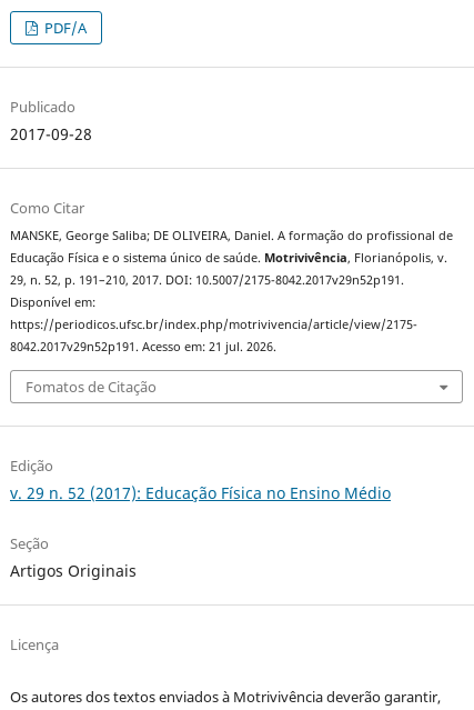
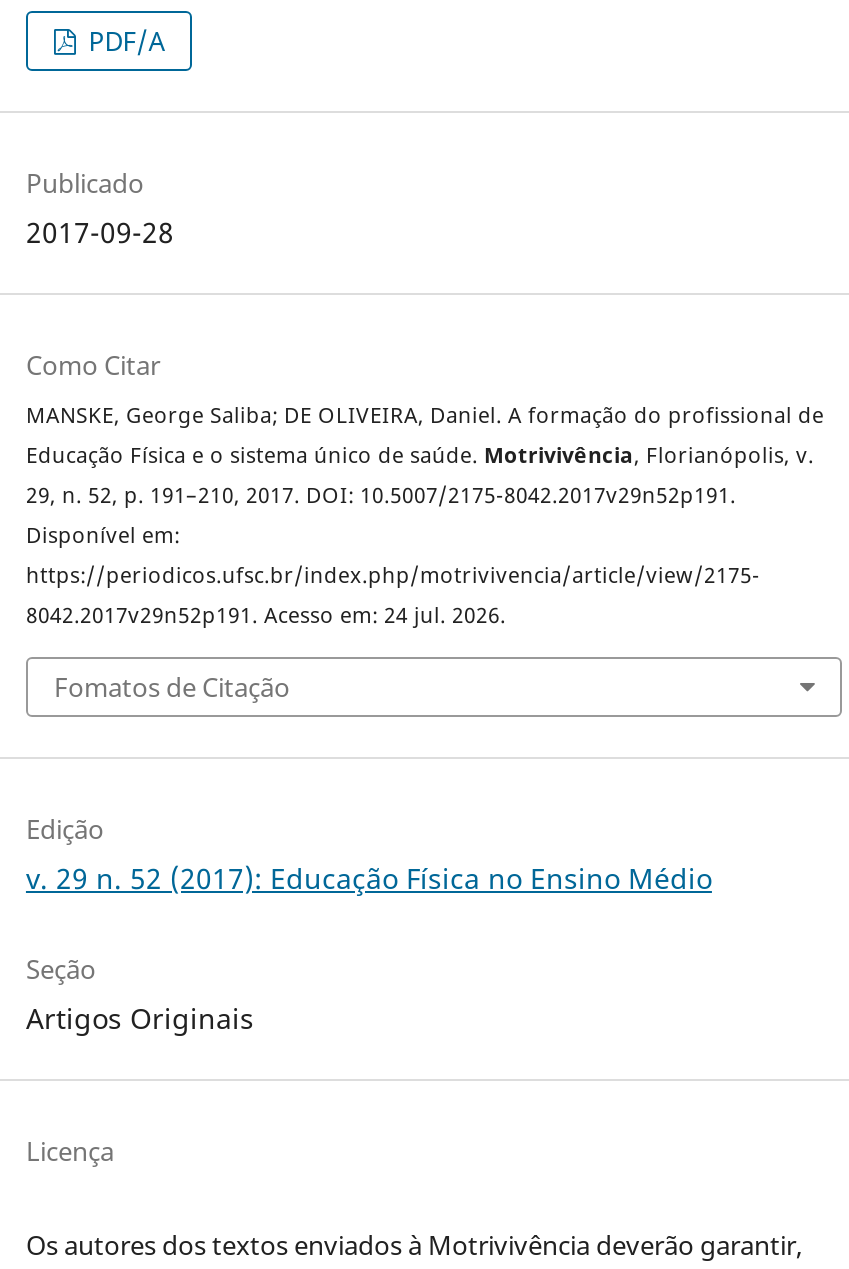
- 8042.2017v29n52p191. Acesso em: 21 jul. 2026.
+ 8042.2017v29n52p191. Acesso em: 24 jul. 2026.
